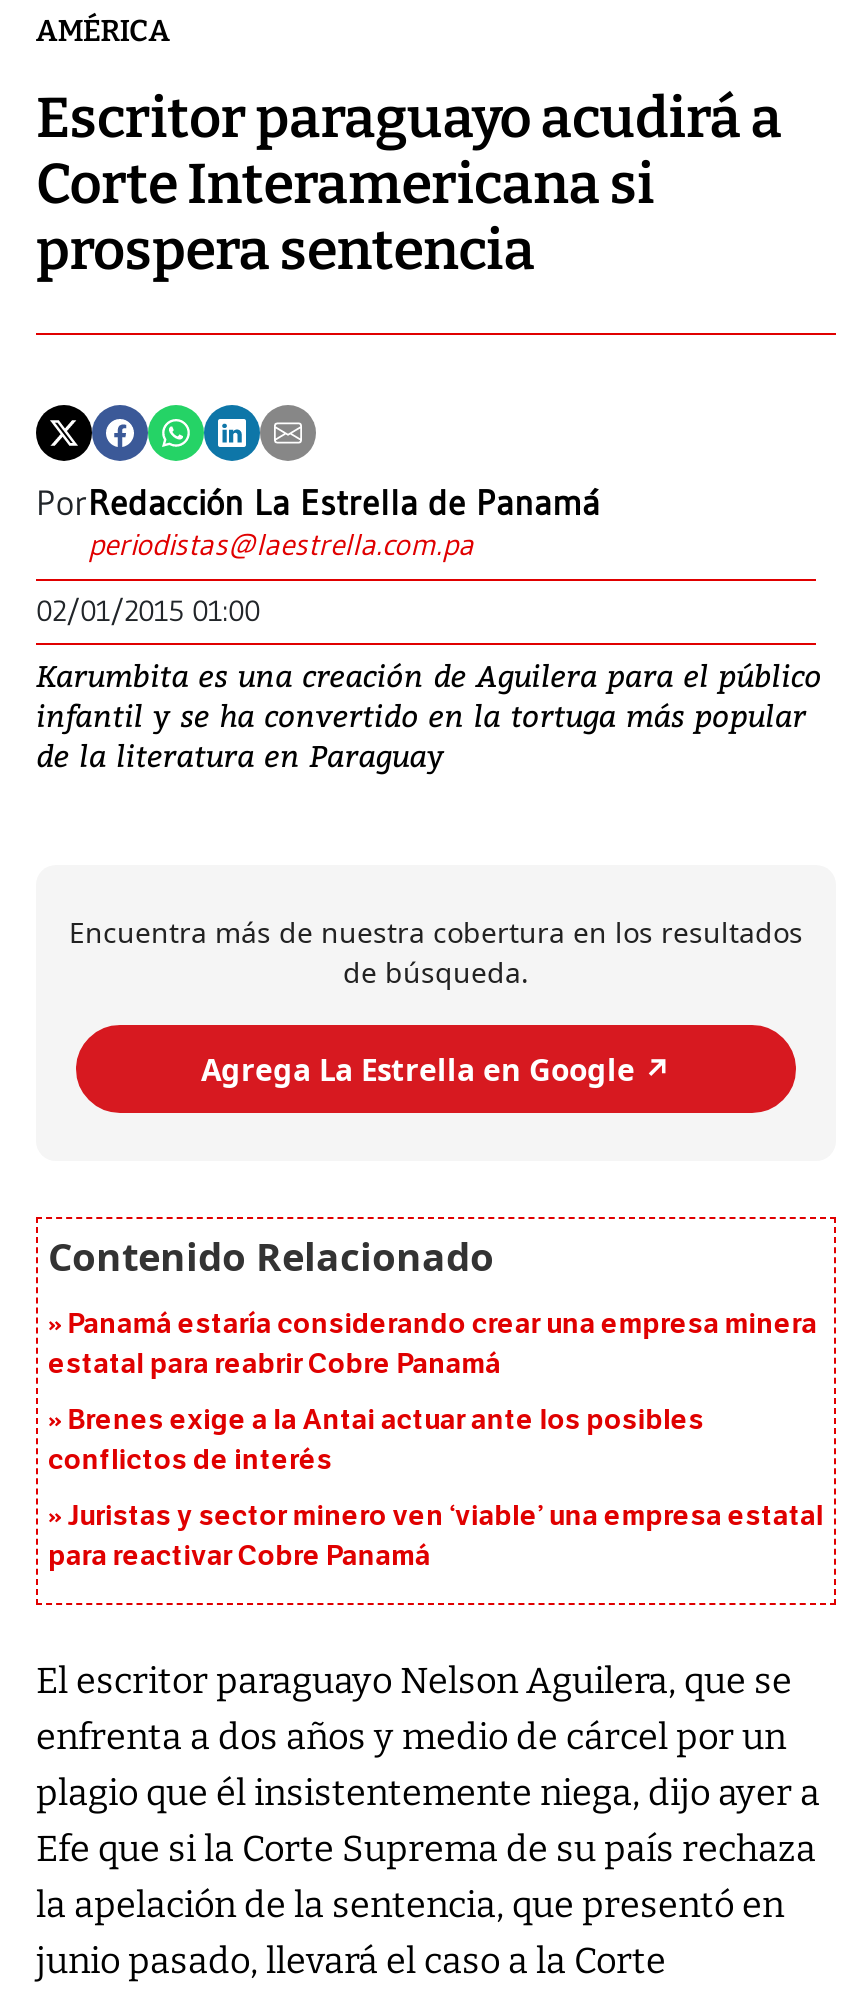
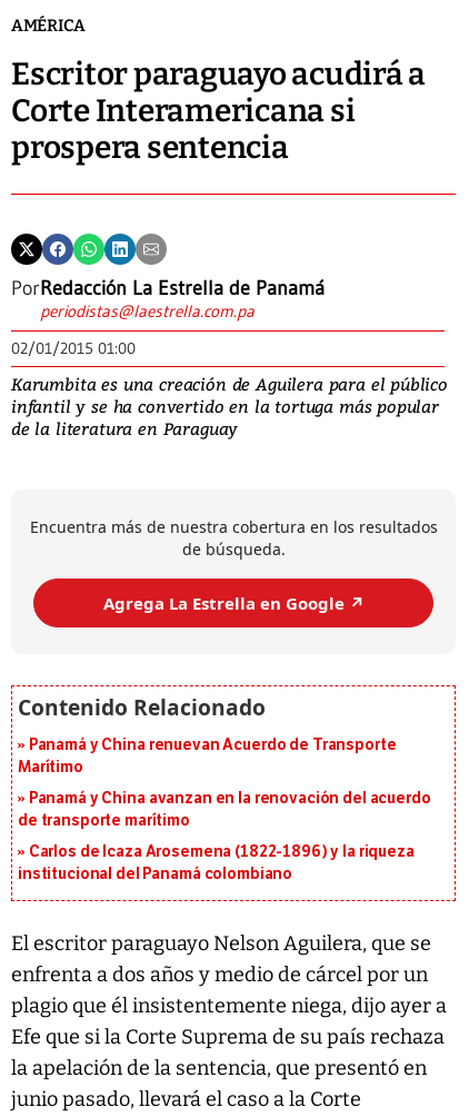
- Panamá estaría considerando crear una empresa minera
- estatal para reabrir Cobre Panamá
+ Panamá y China renuevan Acuerdo de Transporte
+ Marítimo

- Brenes exige a la Antai actuar ante los posibles
- conflictos de interés
+ Panamá y China avanzan en la renovación del acuerdo
+ de transporte marítimo

- Juristas y sector minero ven ‘viable’ una empresa estatal
- para reactivar Cobre Panamá
+ Carlos de Icaza Arosemena (1822-1896) y la riqueza
+ institucional del Panamá colombiano
